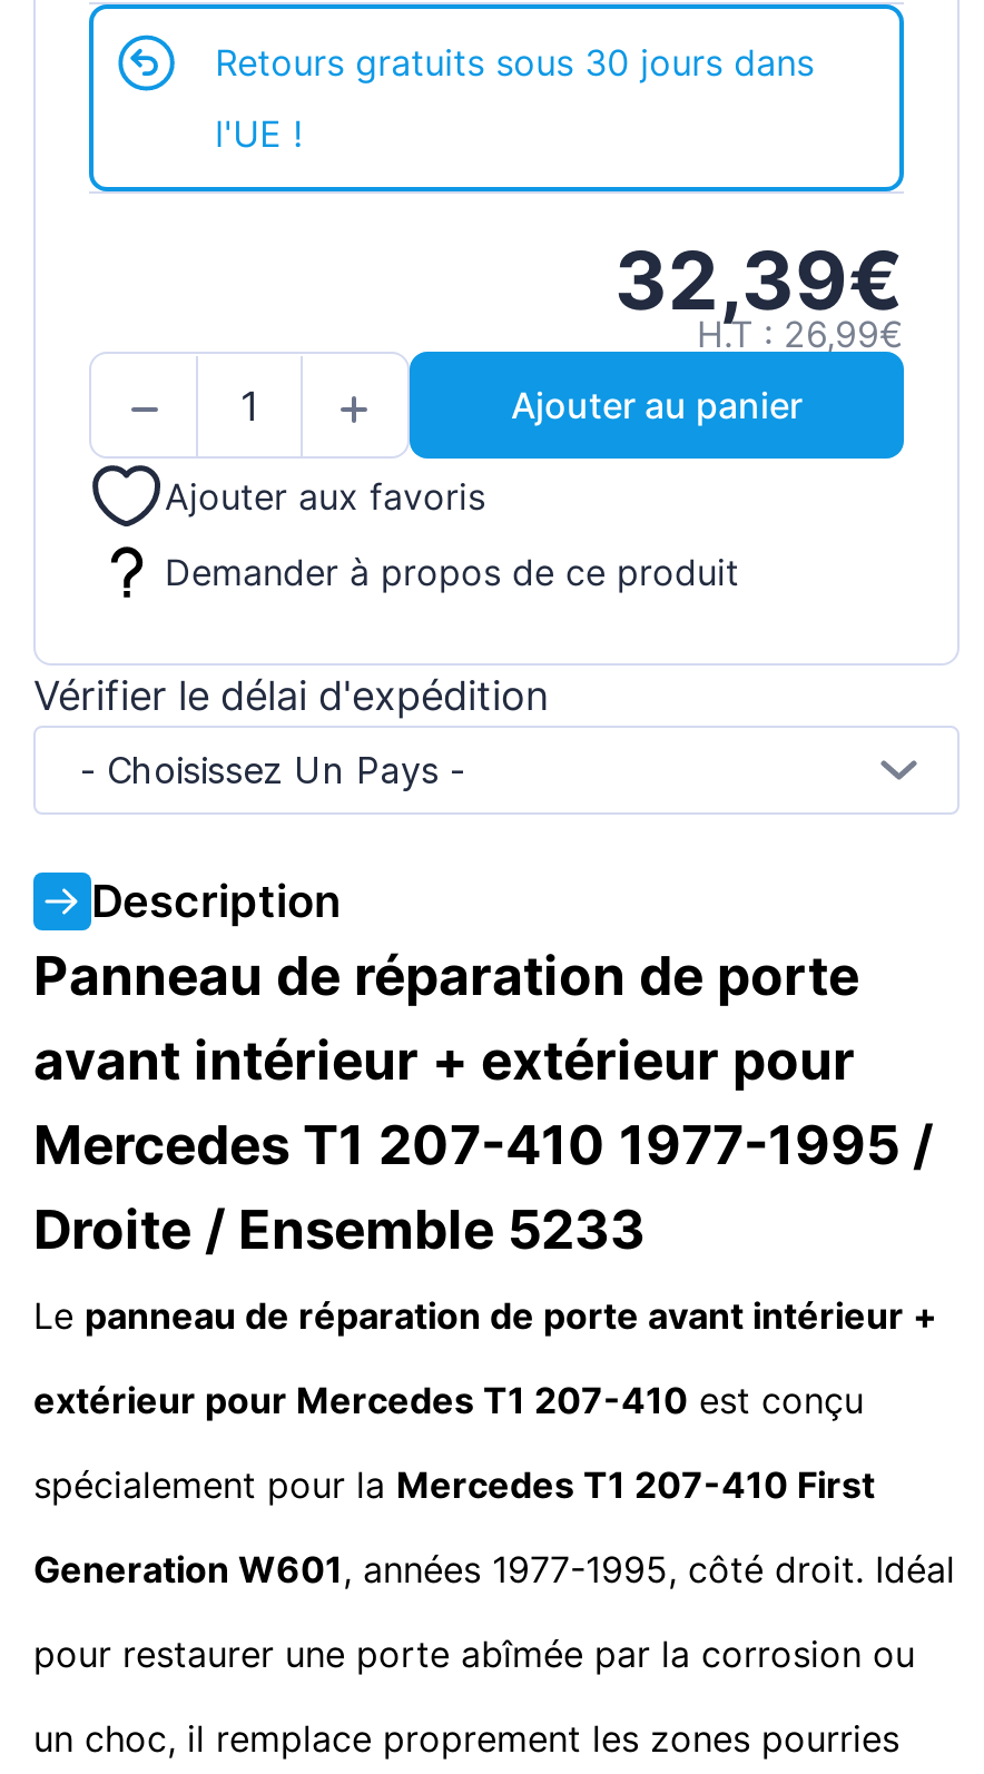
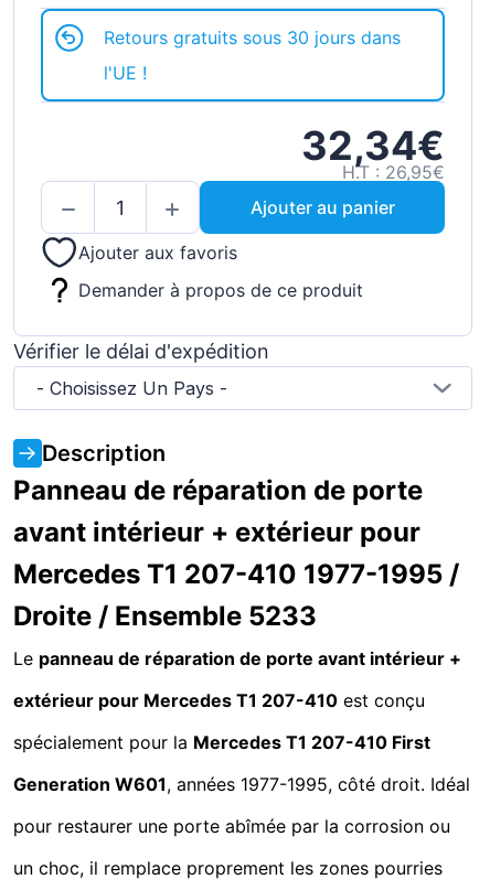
- 32,39€
+ 32,34€

- H.T : 26,99€
+ H.T : 26,95€
